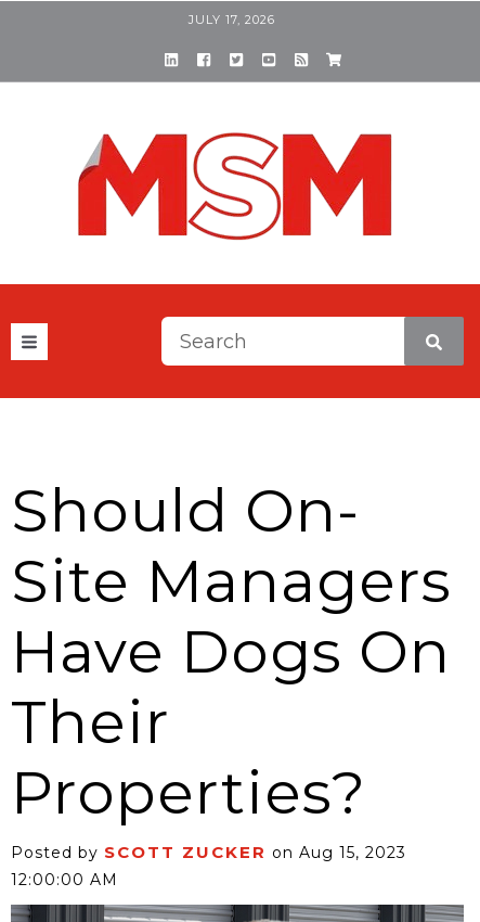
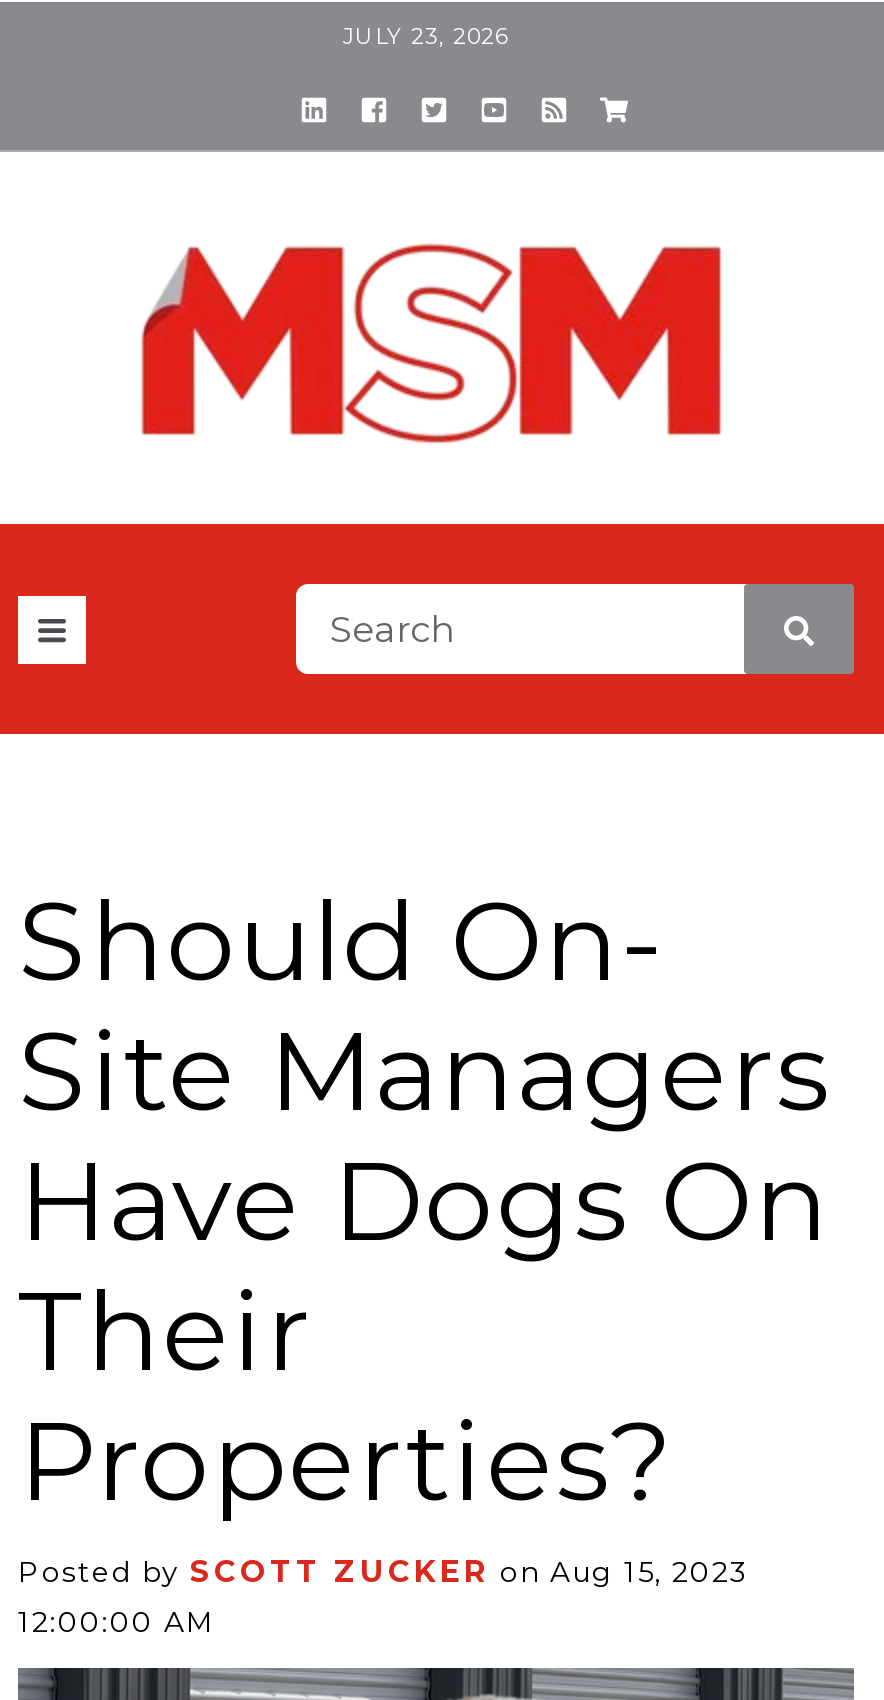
- JULY 17, 2026
+ JULY 23, 2026
